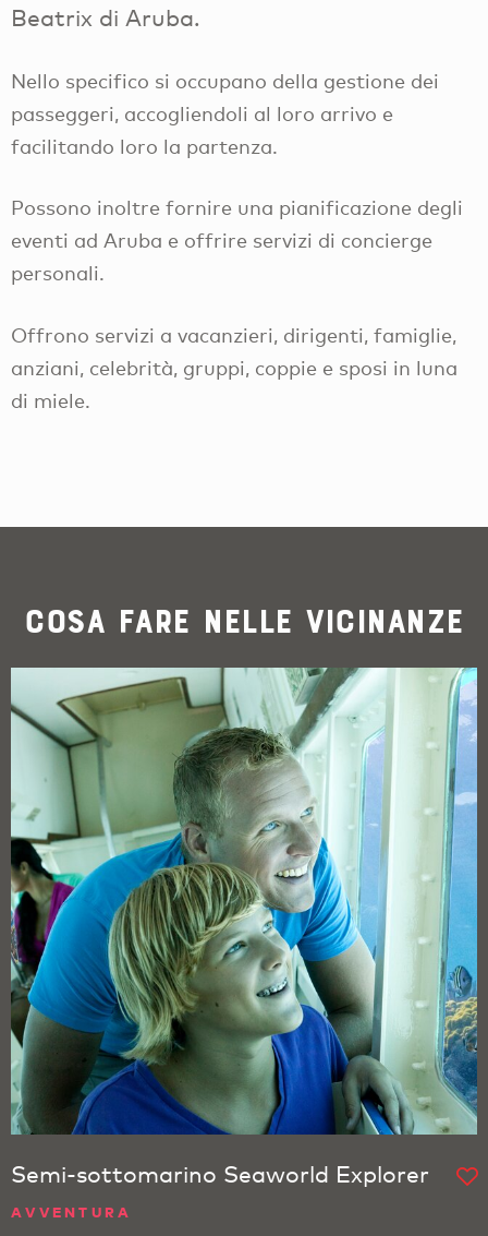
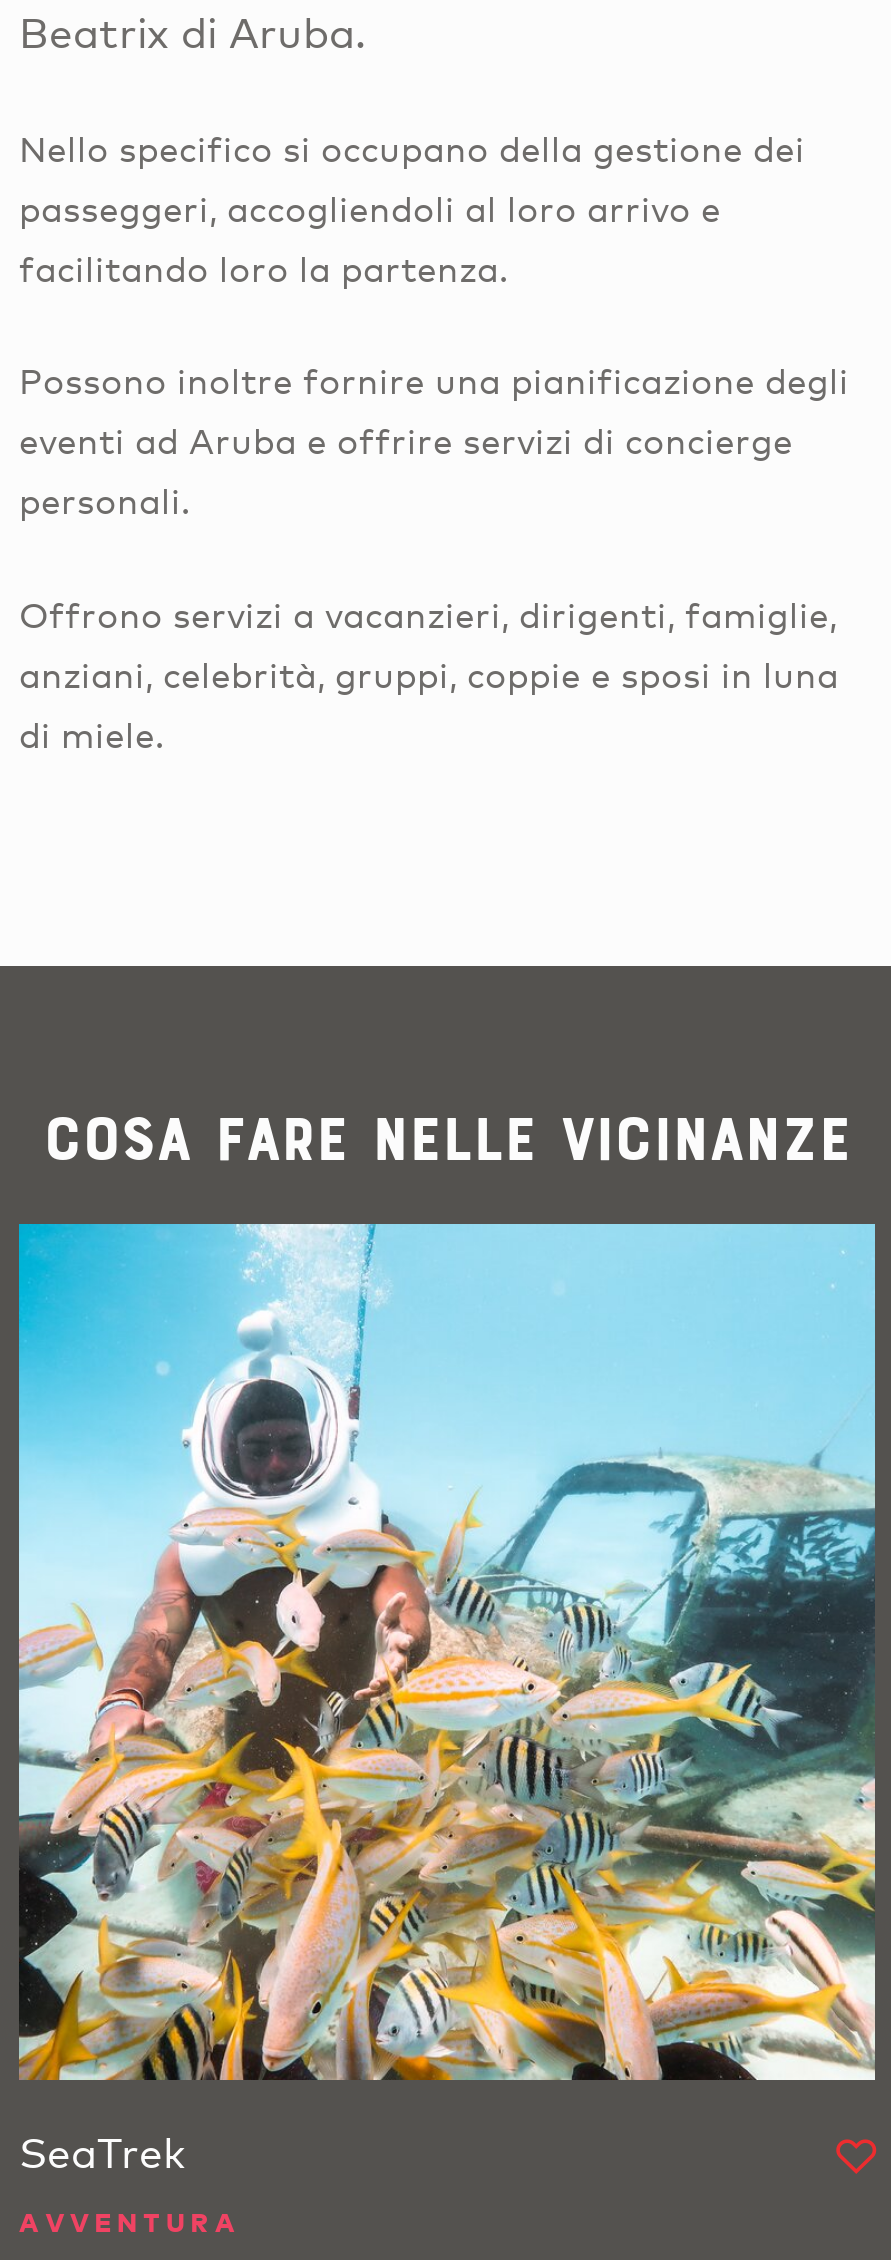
- [image]
- Semi-sottomarino Seaworld Explorer
+ [image]
+ SeaTrek
